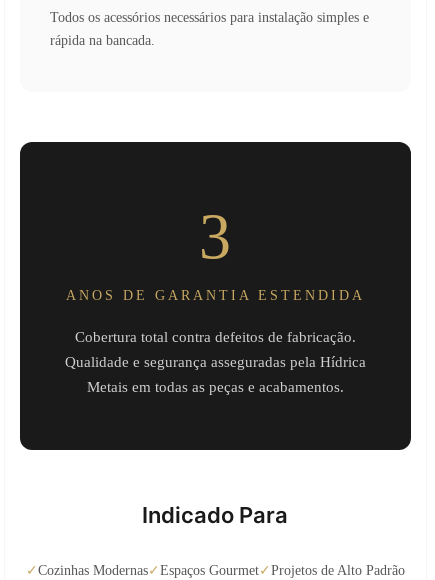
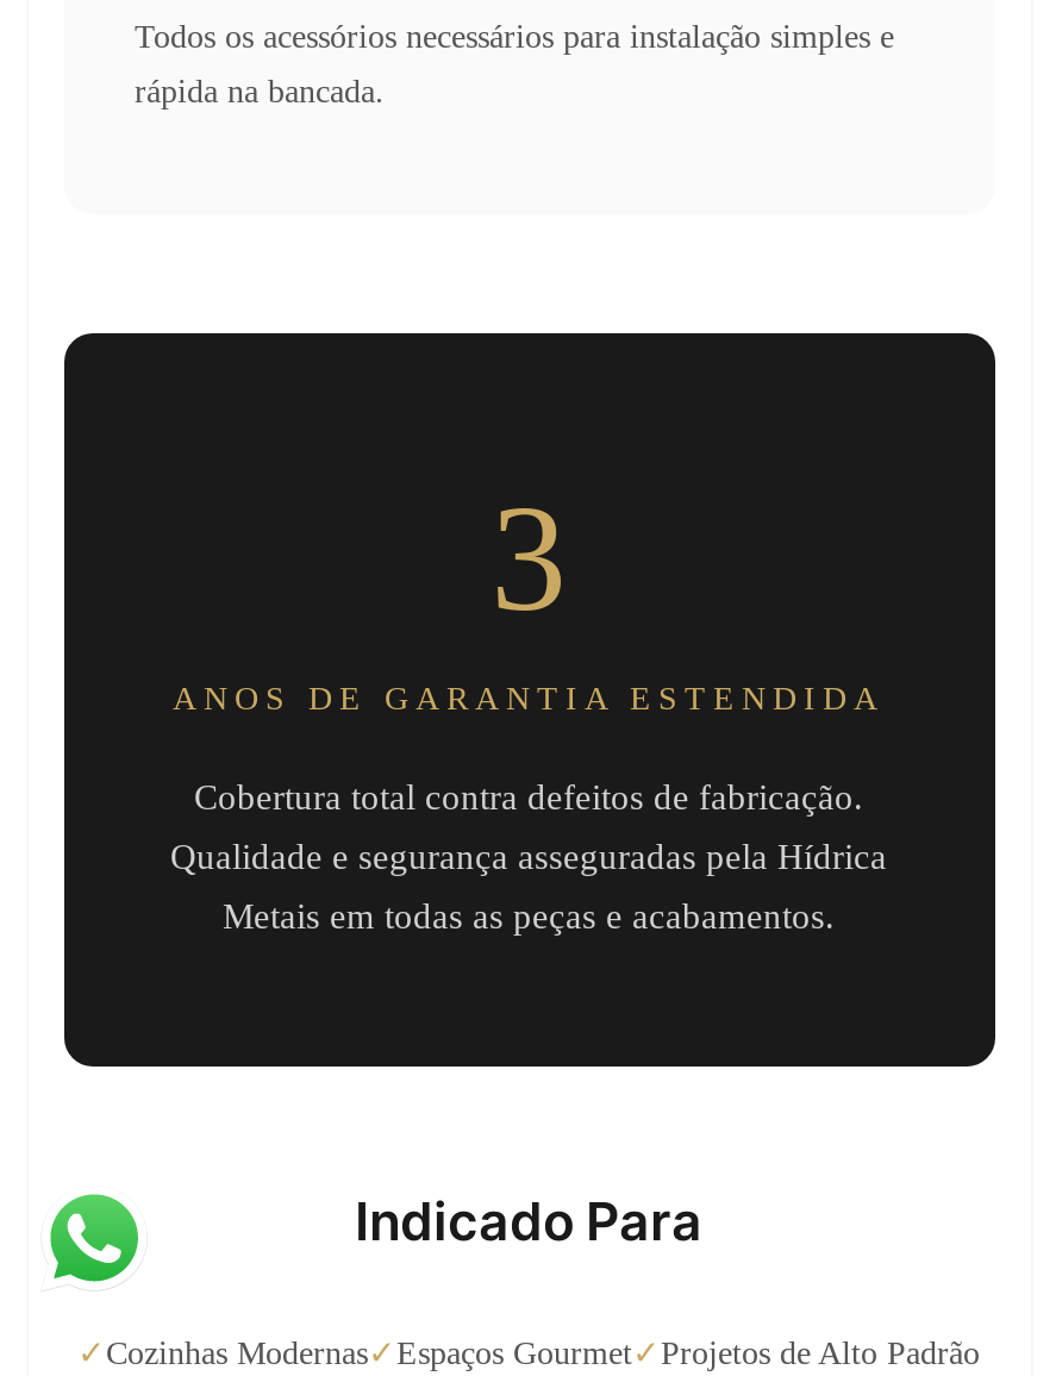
+ [image]
